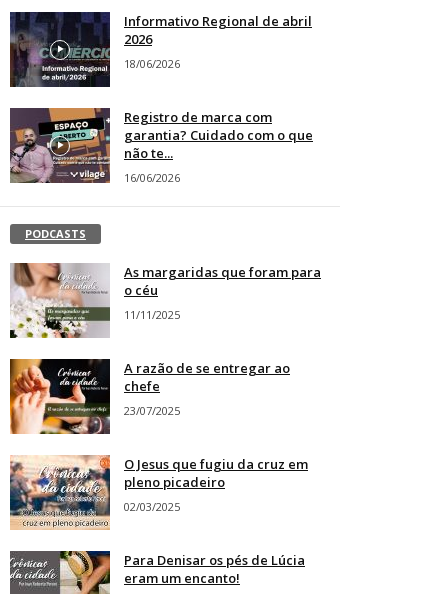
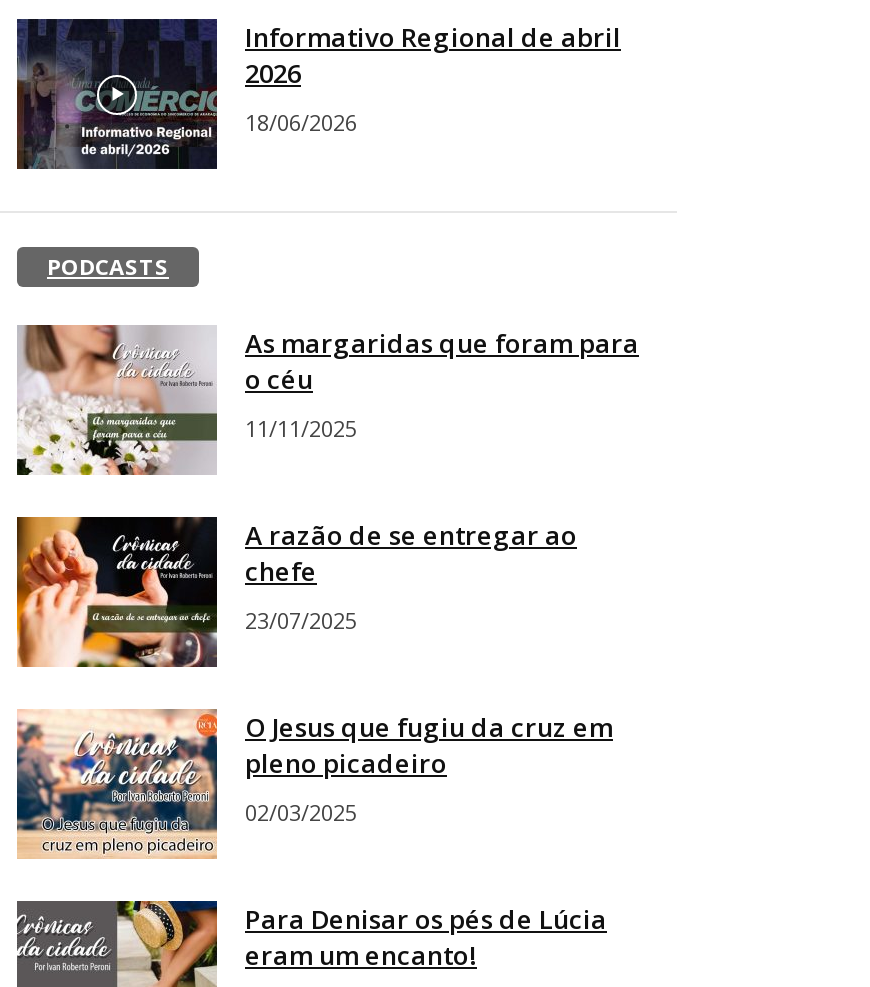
- [image]
- Registro de marca com
- garantia? Cuidado com o que
- não te...
- 16/06/2026
